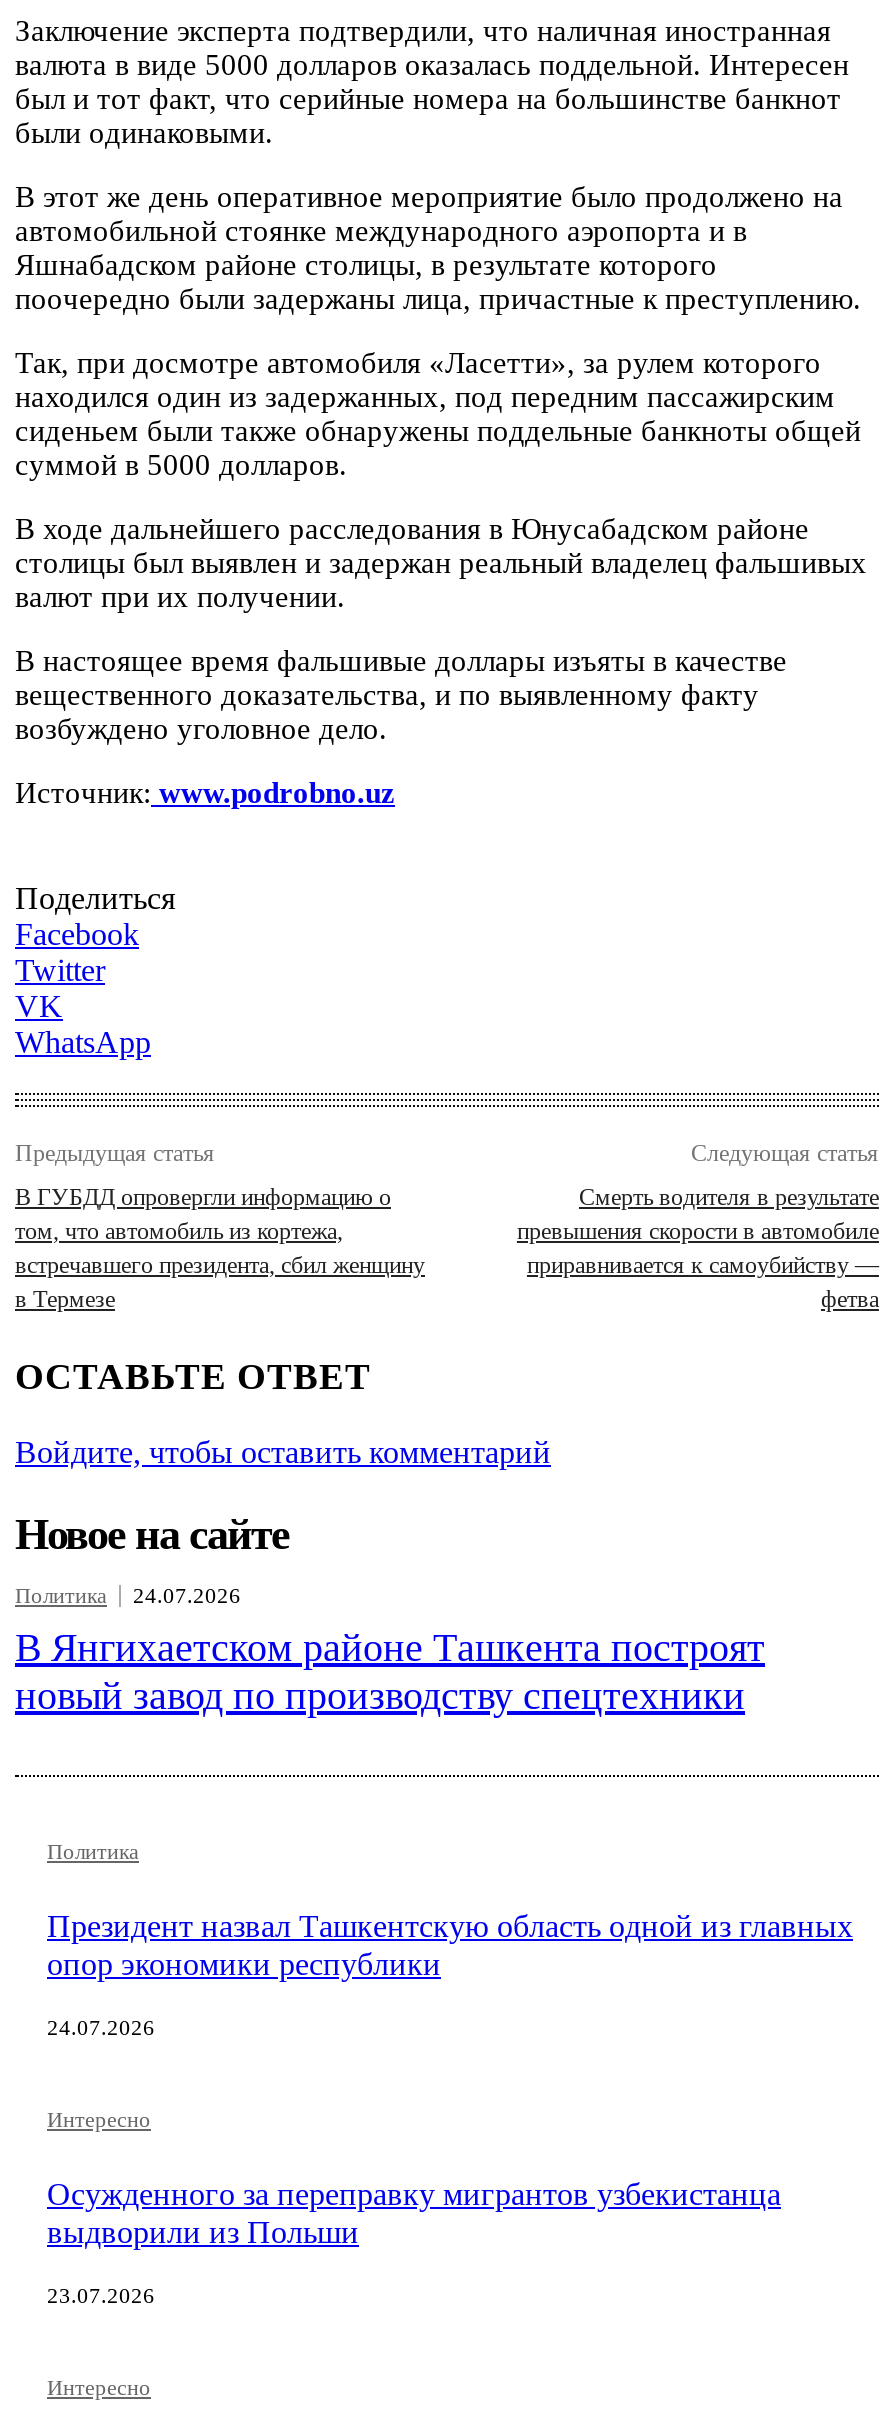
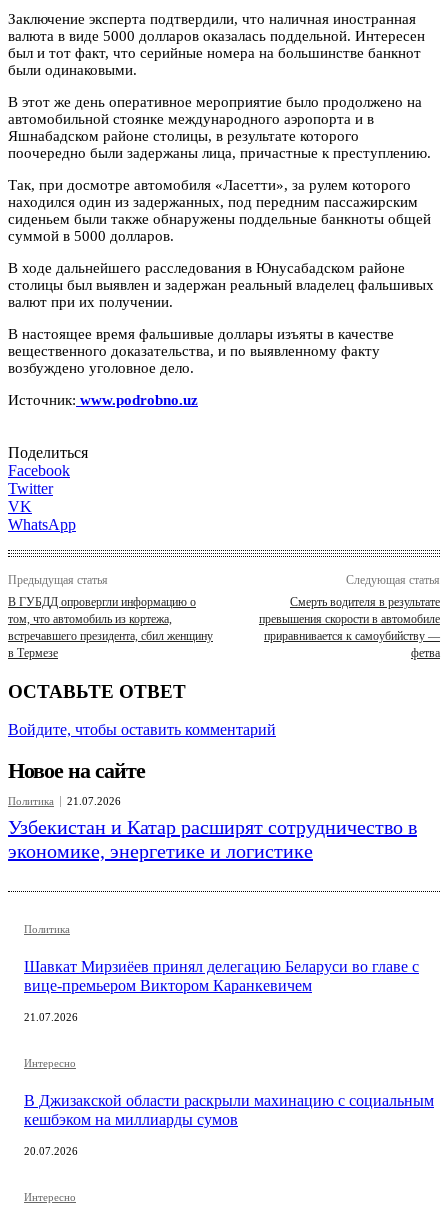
- 24.07.2026
- В Янгихаетском районе Ташкента построят
- новый завод по производству спецтехники
+ 21.07.2026
+ Узбекистан и Катар расширят сотрудничество в
+ экономике, энергетике и логистике

- Президент назвал Ташкентскую область одной из главных
- опор экономики республики
+ Шавкат Мирзиёев принял делегацию Беларуси во главе с
+ вице-премьером Виктором Каранкевичем

- 24.07.2026
+ 21.07.2026

- Осужденного за переправку мигрантов узбекистанца
- выдворили из Польши
+ В Джизакской области раскрыли махинацию с социальным
+ кешбэком на миллиарды сумов

- 23.07.2026
+ 20.07.2026
